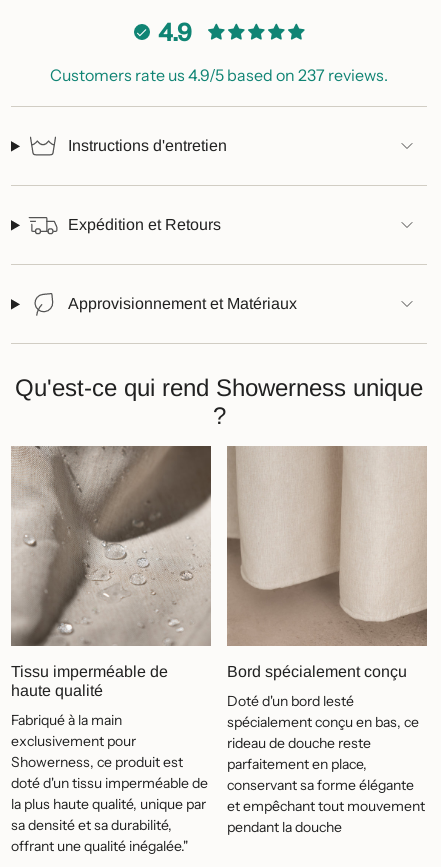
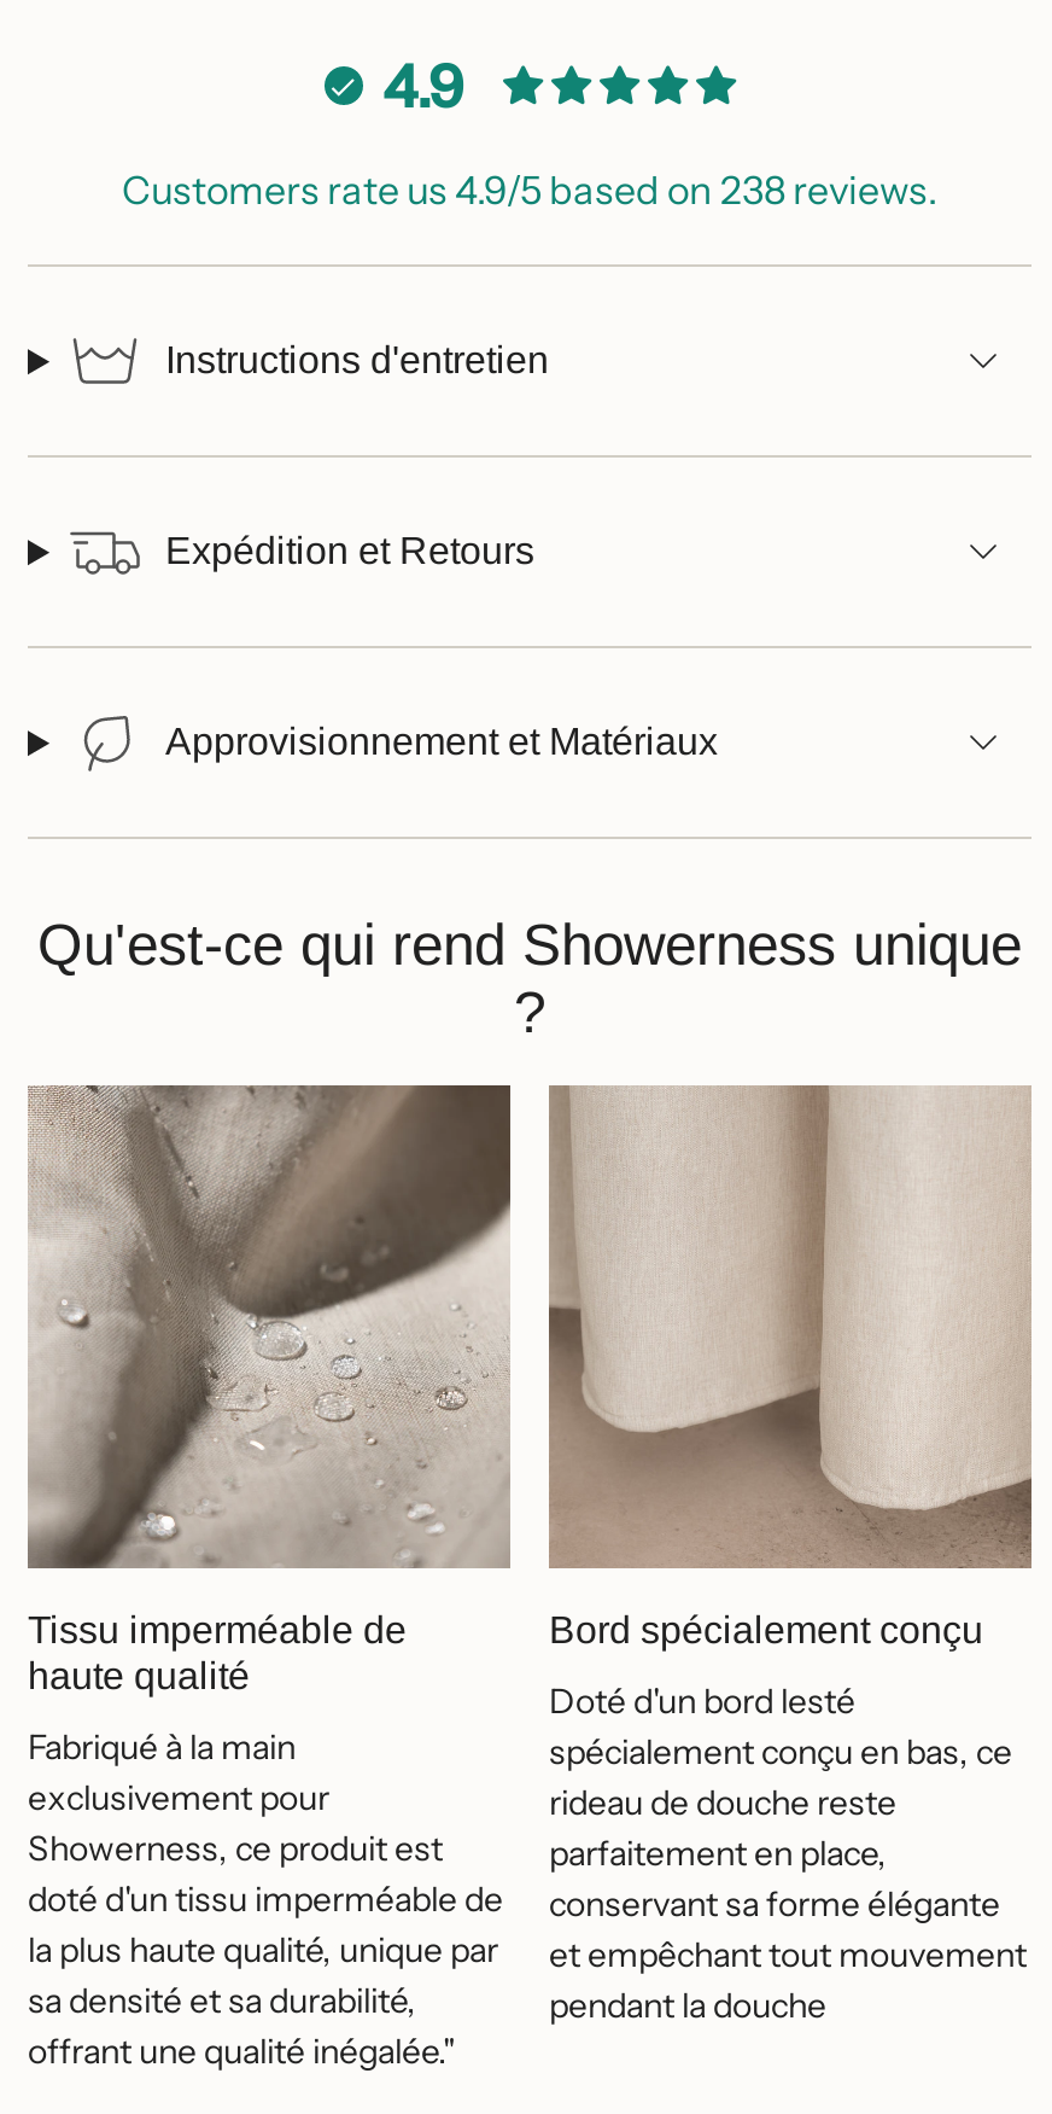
- Customers rate us 4.9/5 based on 237 reviews.
+ Customers rate us 4.9/5 based on 238 reviews.
